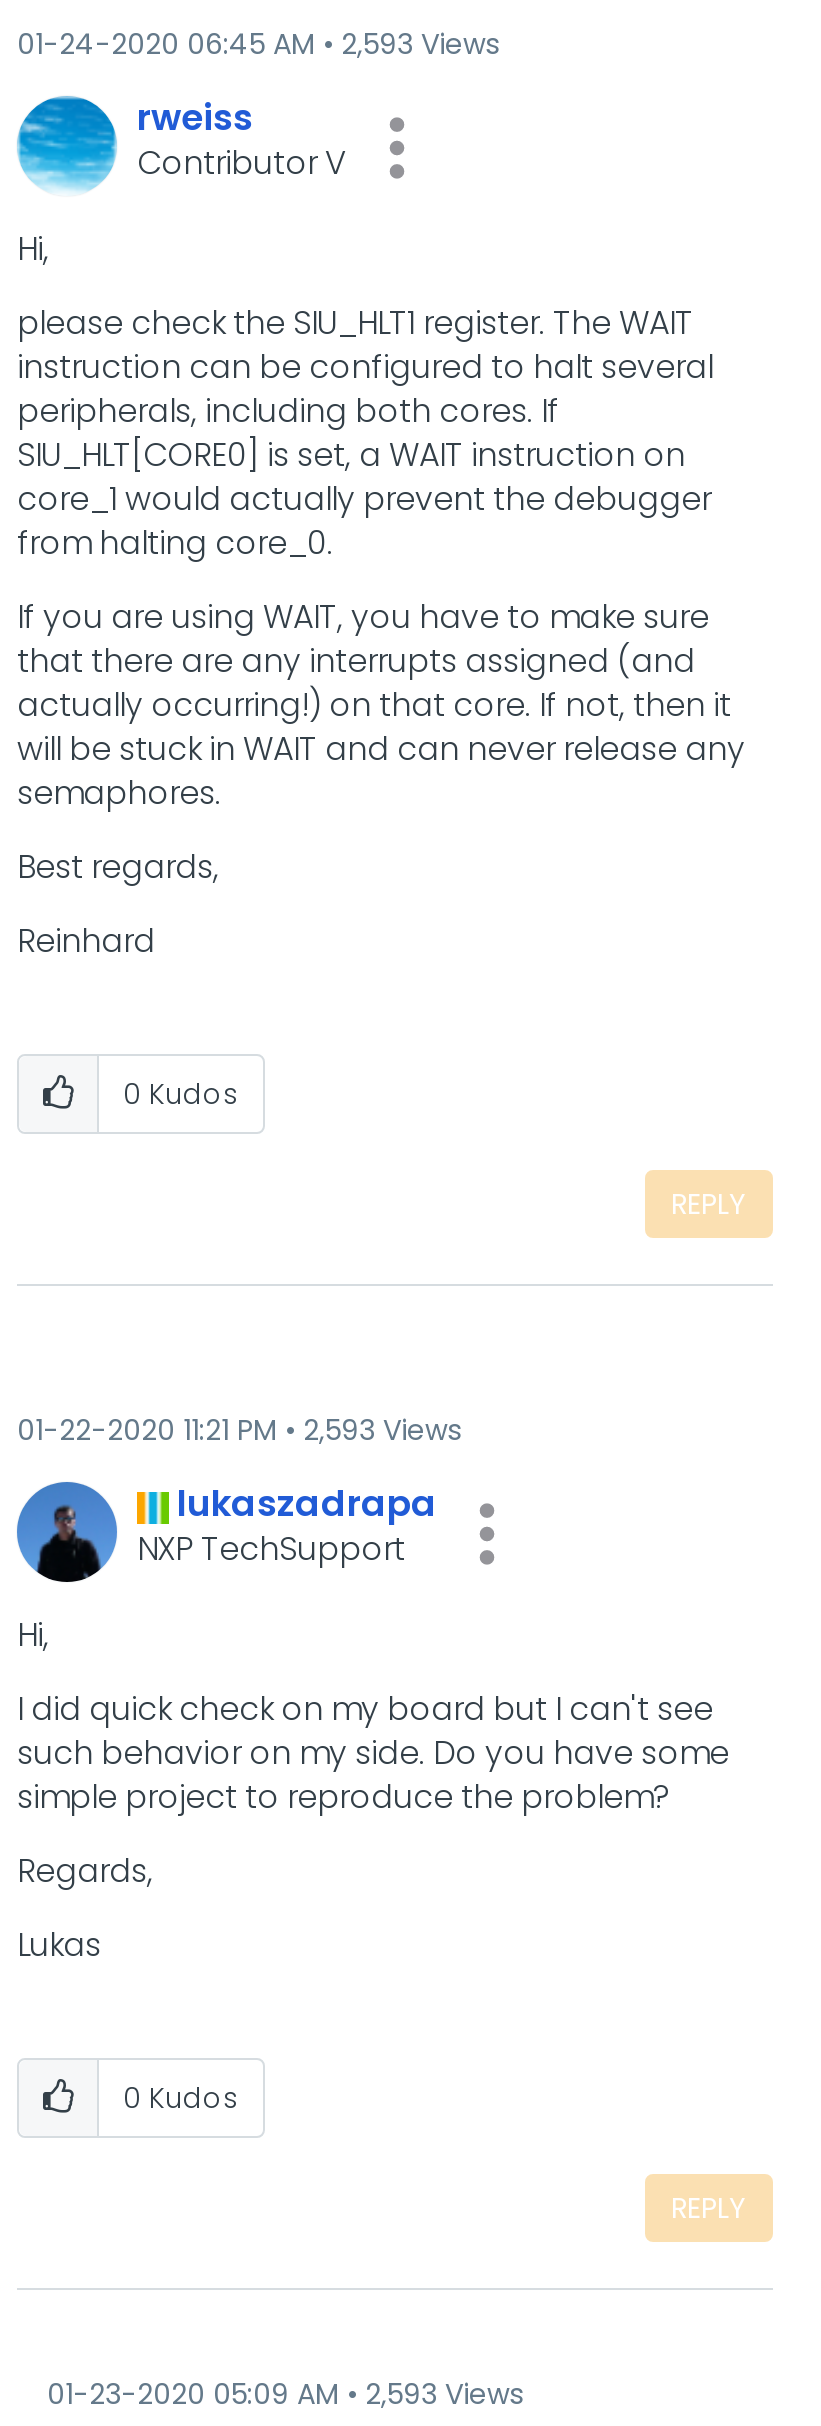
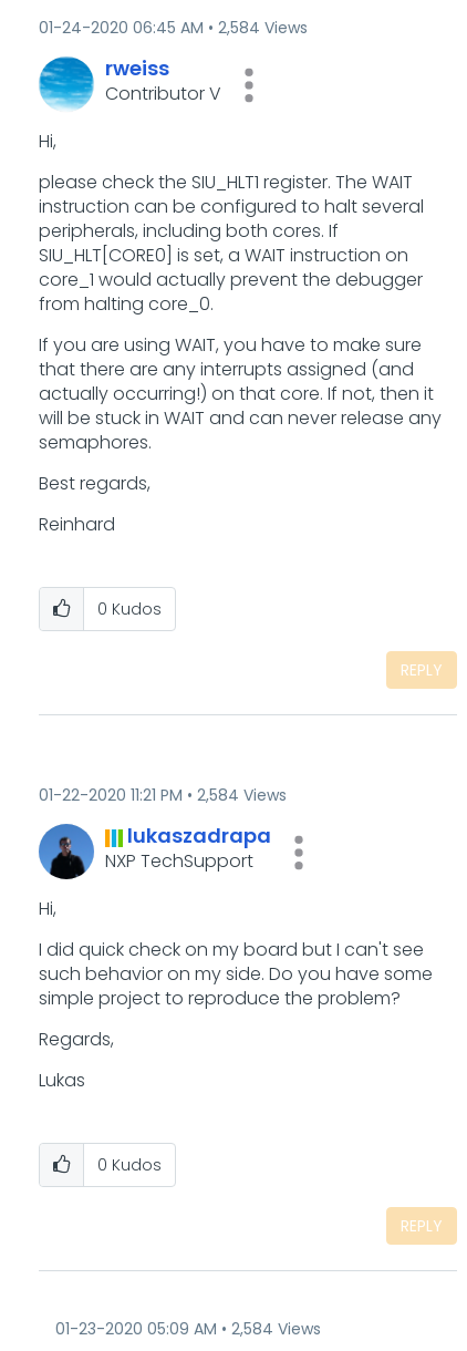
- 01-24-2020 06:45 AM 2,593 Views
+ 01-24-2020 06:45 AM 2,584 Views

- 01-22-2020 11:21 PM 2,593 Views
+ 01-22-2020 11:21 PM 2,584 Views

- 01-23-2020 05:09 AM 2,593 Views
+ 01-23-2020 05:09 AM 2,584 Views
